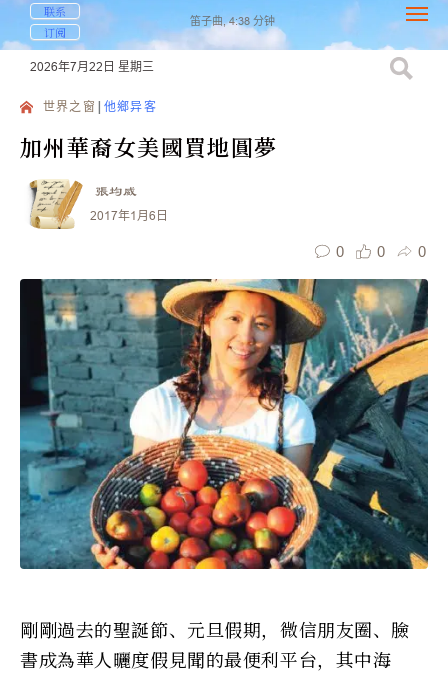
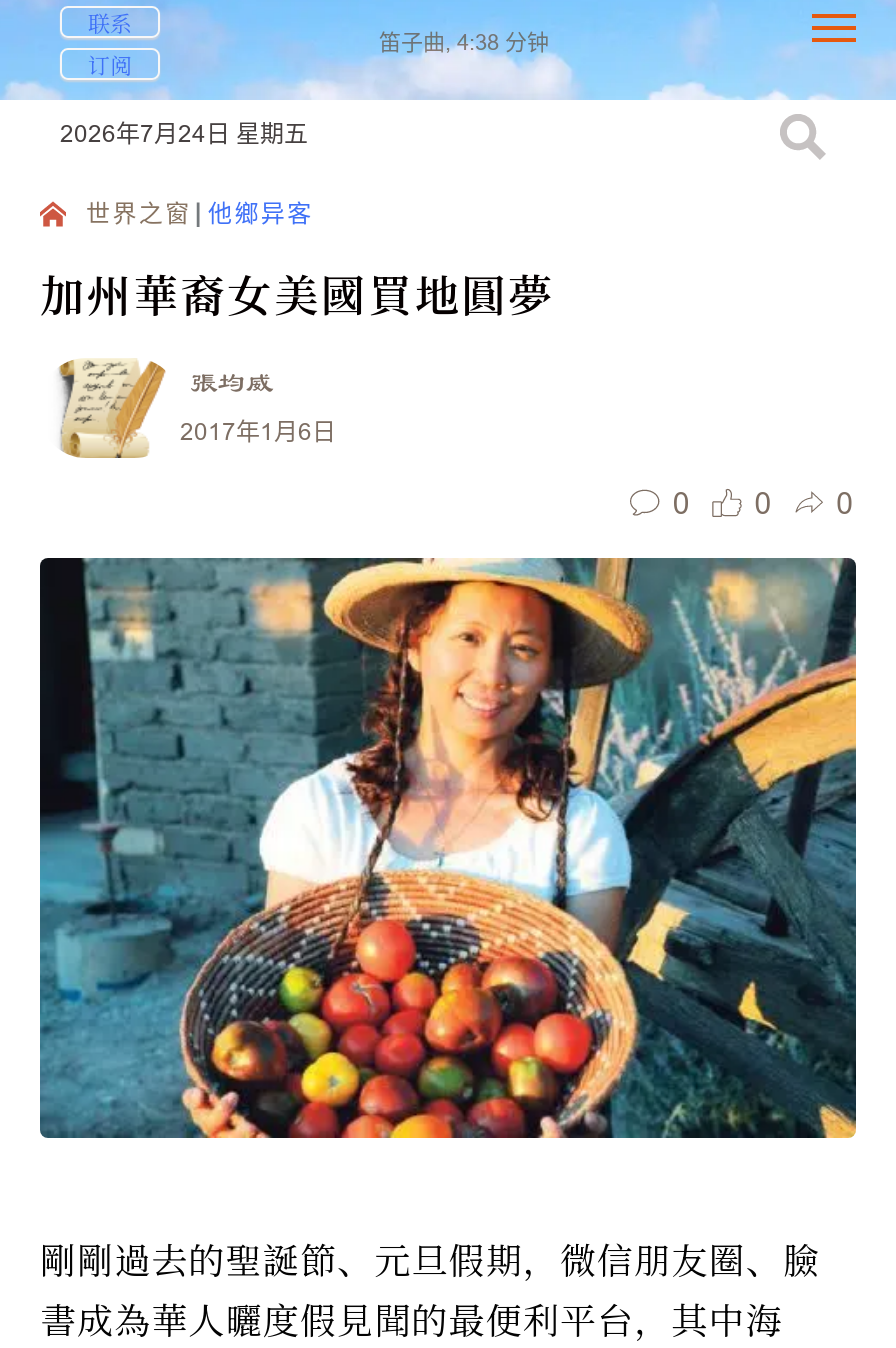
- 2026年7月22日 星期三
+ 2026年7月24日 星期五
